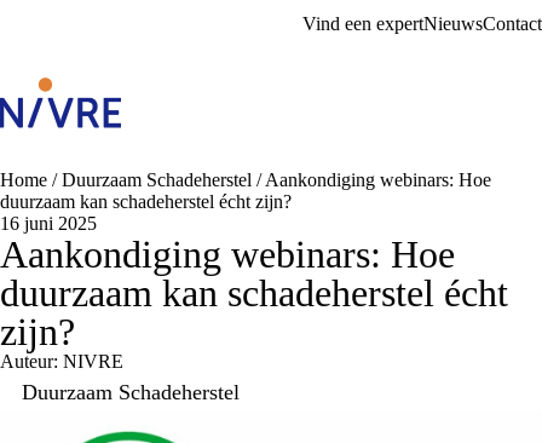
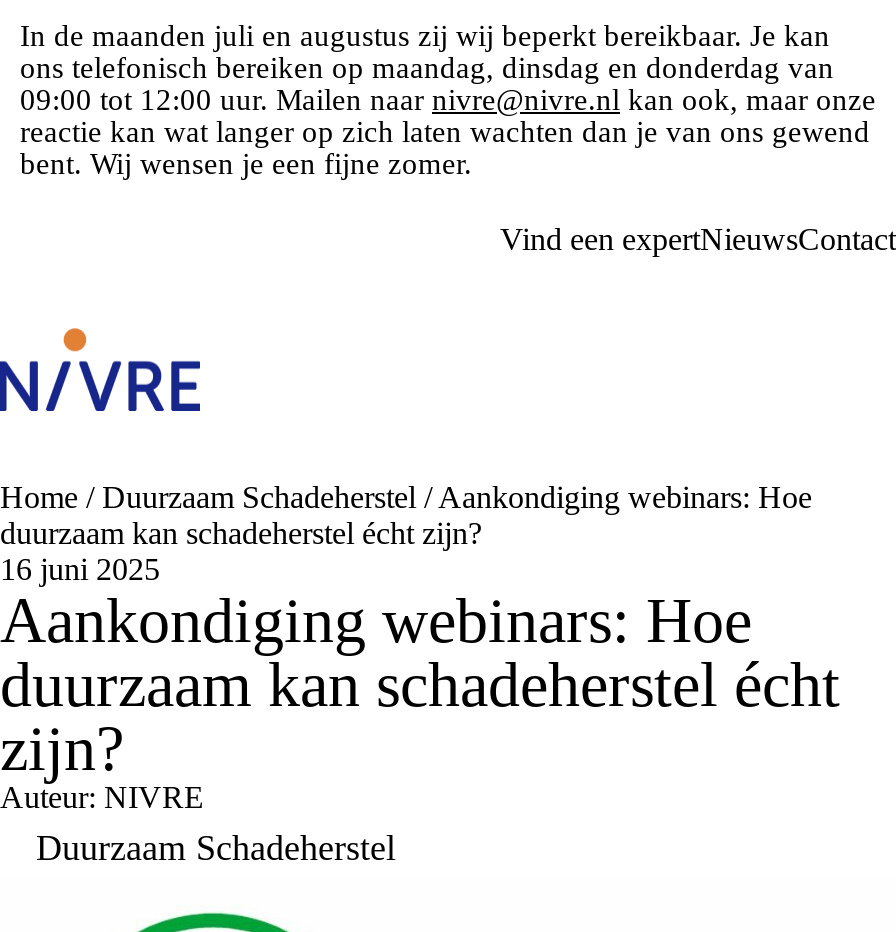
+ In de maanden juli en augustus zij wij beperkt bereikbaar. Je kan
+ ons telefonisch bereiken op maandag, dinsdag en donderdag van
+ 09:00 tot 12:00 uur. Mailen naar nivre@nivre.nl kan ook, maar onze
+ reactie kan wat langer op zich laten wachten dan je van ons gewend
+ bent. Wij wensen je een fijne zomer.
